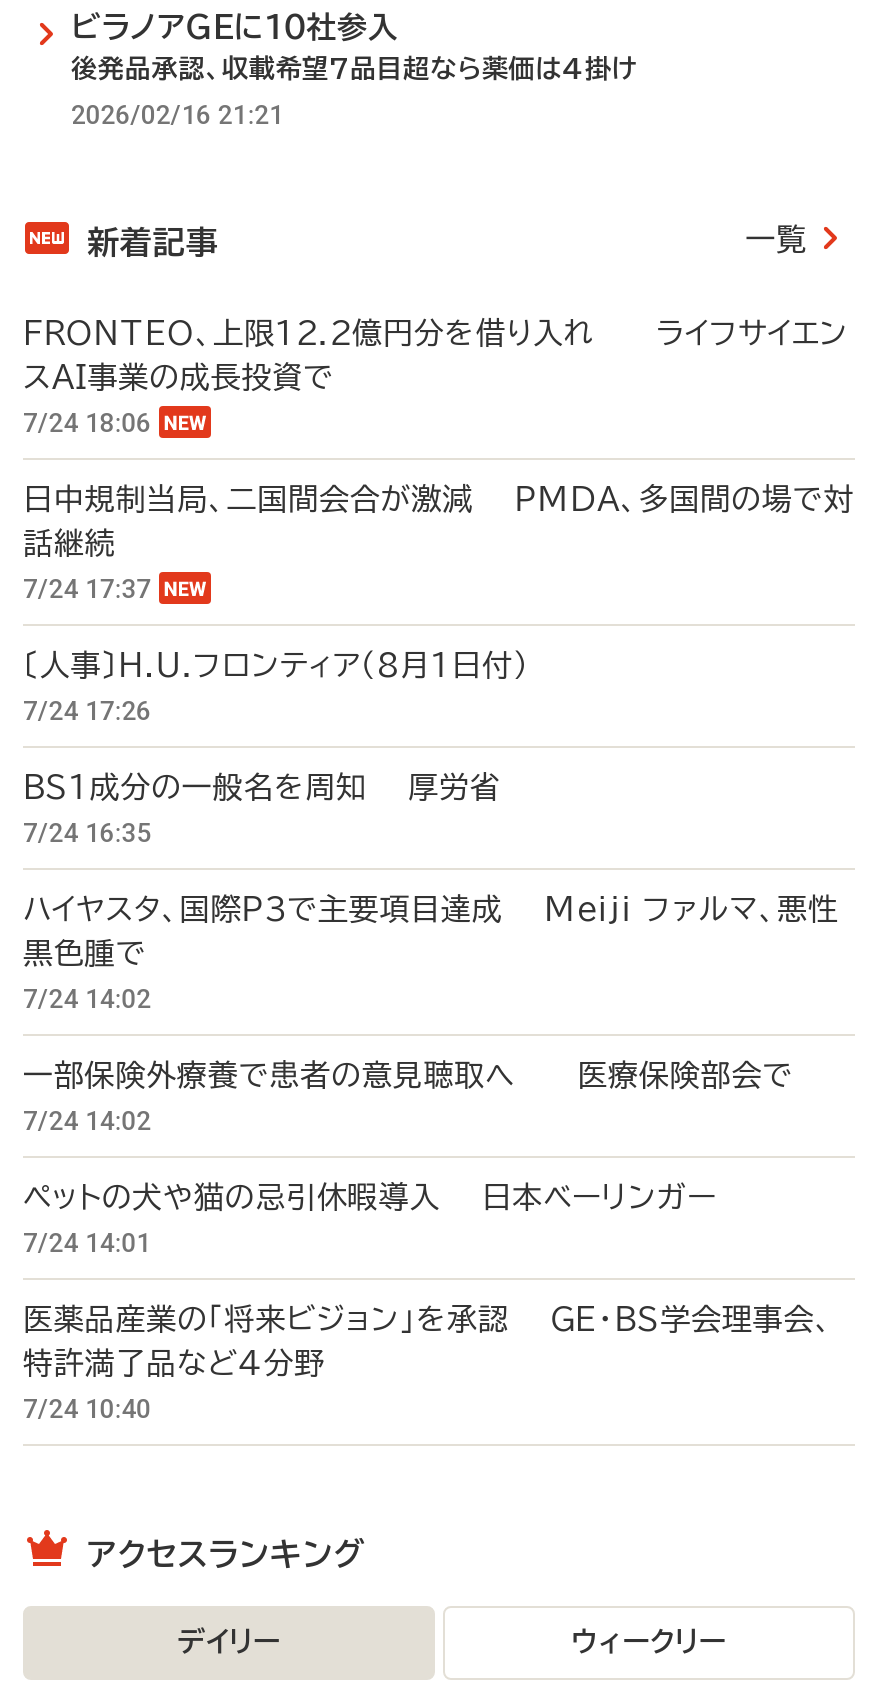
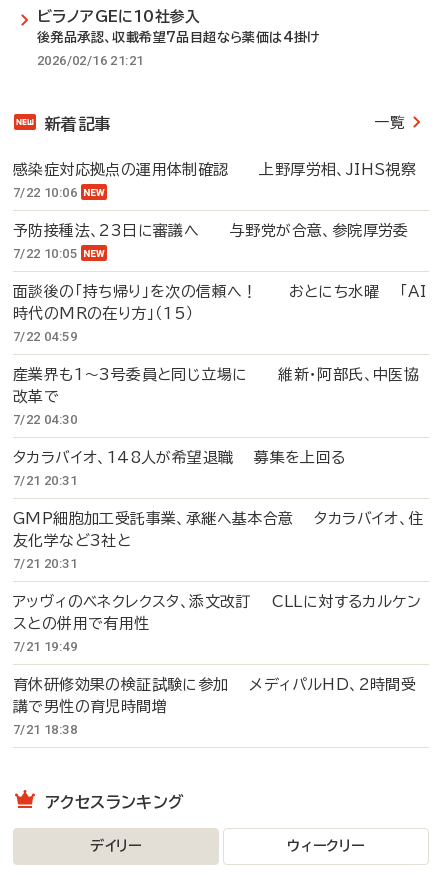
- FRONTEO、上限12.2億円分を借り入れ ライフサイエン
- スAI事業の成長投資で
- 7/24 18:06
- 日中規制当局、二国間会合が激減 PMDA、多国間の場で対
- 話継続
- 7/24 17:37
- 〔人事〕H.U.フロンティア（8月1日付）
- 7/24 17:26
- BS1成分の一般名を周知 厚労省
- 7/24 16:35
- ハイヤスタ、国際P3で主要項目達成 Meiji ファルマ、悪性
- 黒色腫で
- 7/24 14:02
- 一部保険外療養で患者の意見聴取へ 医療保険部会で
- 7/24 14:02
- ペットの犬や猫の忌引休暇導入 日本ベーリンガー
- 7/24 14:01
- 医薬品産業の「将来ビジョン」を承認 GE・BS学会理事会、
- 特許満了品など4分野
- 7/24 10:40
+ 感染症対応拠点の運用体制確認 上野厚労相、JIHS視察
+ 7/22 10:06
+ 予防接種法、23日に審議へ 与野党が合意、参院厚労委
+ 7/22 10:05
+ 面談後の「持ち帰り」を次の信頼へ！ おとにち水曜 「AI
+ 時代のMRの在り方」（15）
+ 7/22 04:59
+ 産業界も1～3号委員と同じ立場に 維新・阿部氏、中医協
+ 改革で
+ 7/22 04:30
+ タカラバイオ、148人が希望退職 募集を上回る
+ 7/21 20:31
+ GMP細胞加工受託事業、承継へ基本合意 タカラバイオ、住
+ 友化学など3社と
+ 7/21 20:31
+ アッヴィのベネクレクスタ、添文改訂 CLLに対するカルケン
+ スとの併用で有用性
+ 7/21 19:49
+ 育休研修効果の検証試験に参加 メディパルHD、2時間受
+ 講で男性の育児時間増
+ 7/21 18:38
